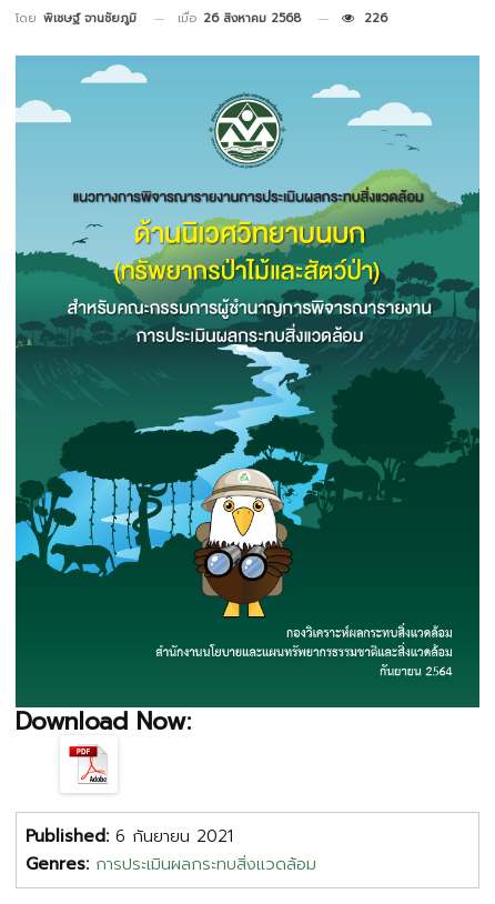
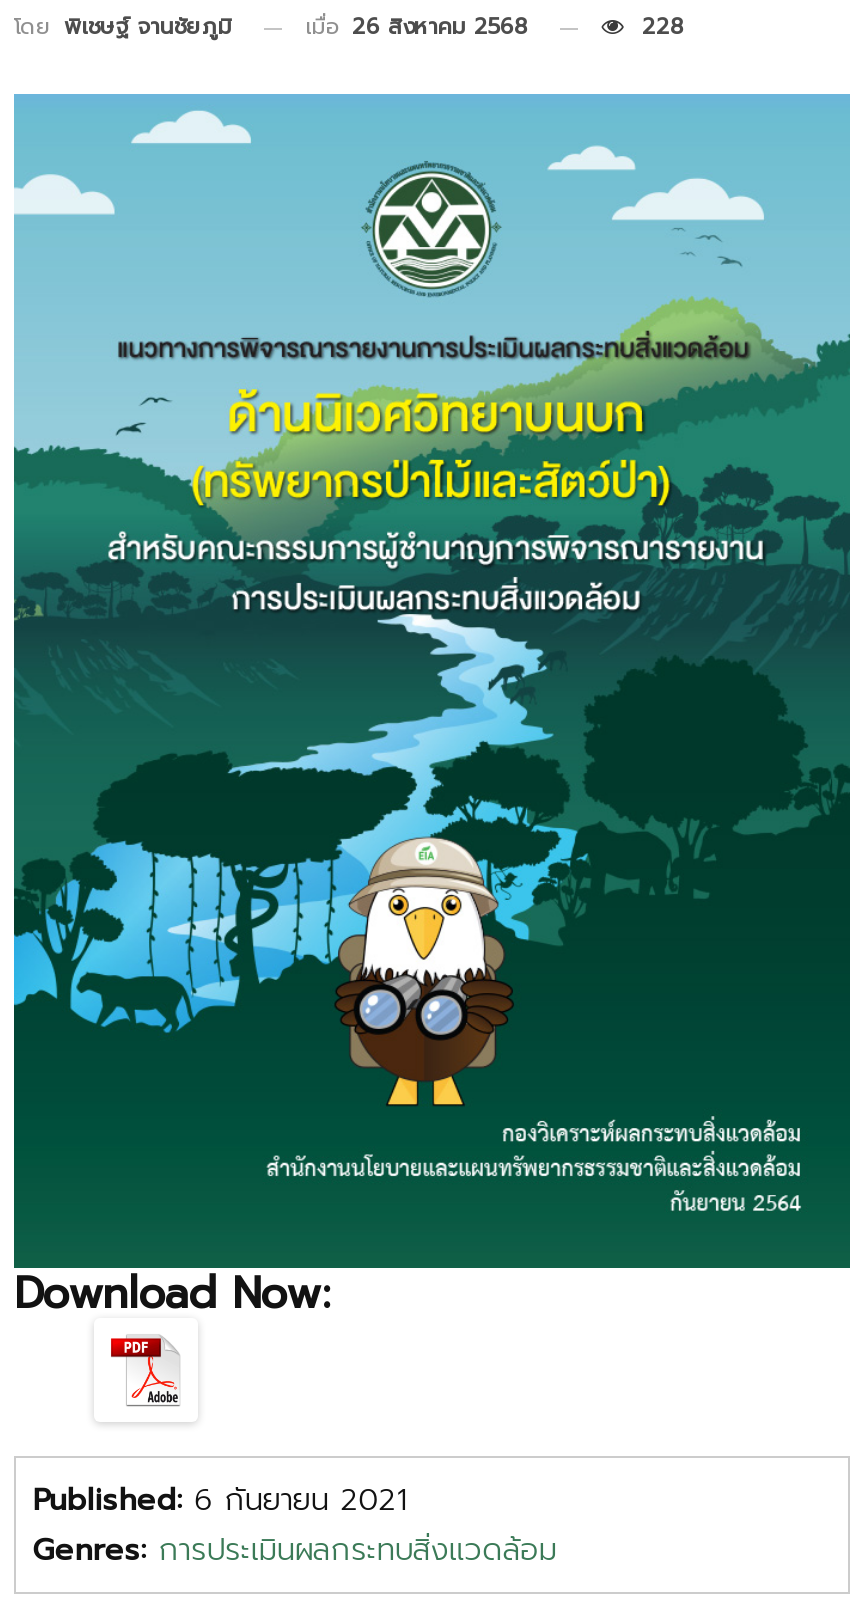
- 226
+ 228
